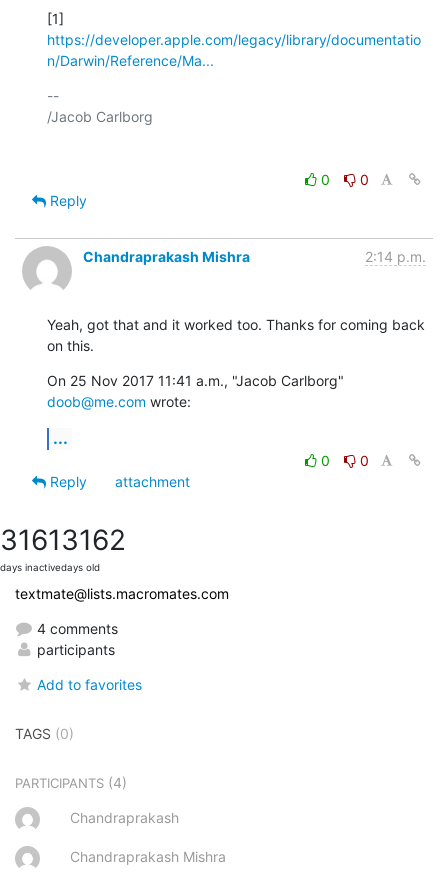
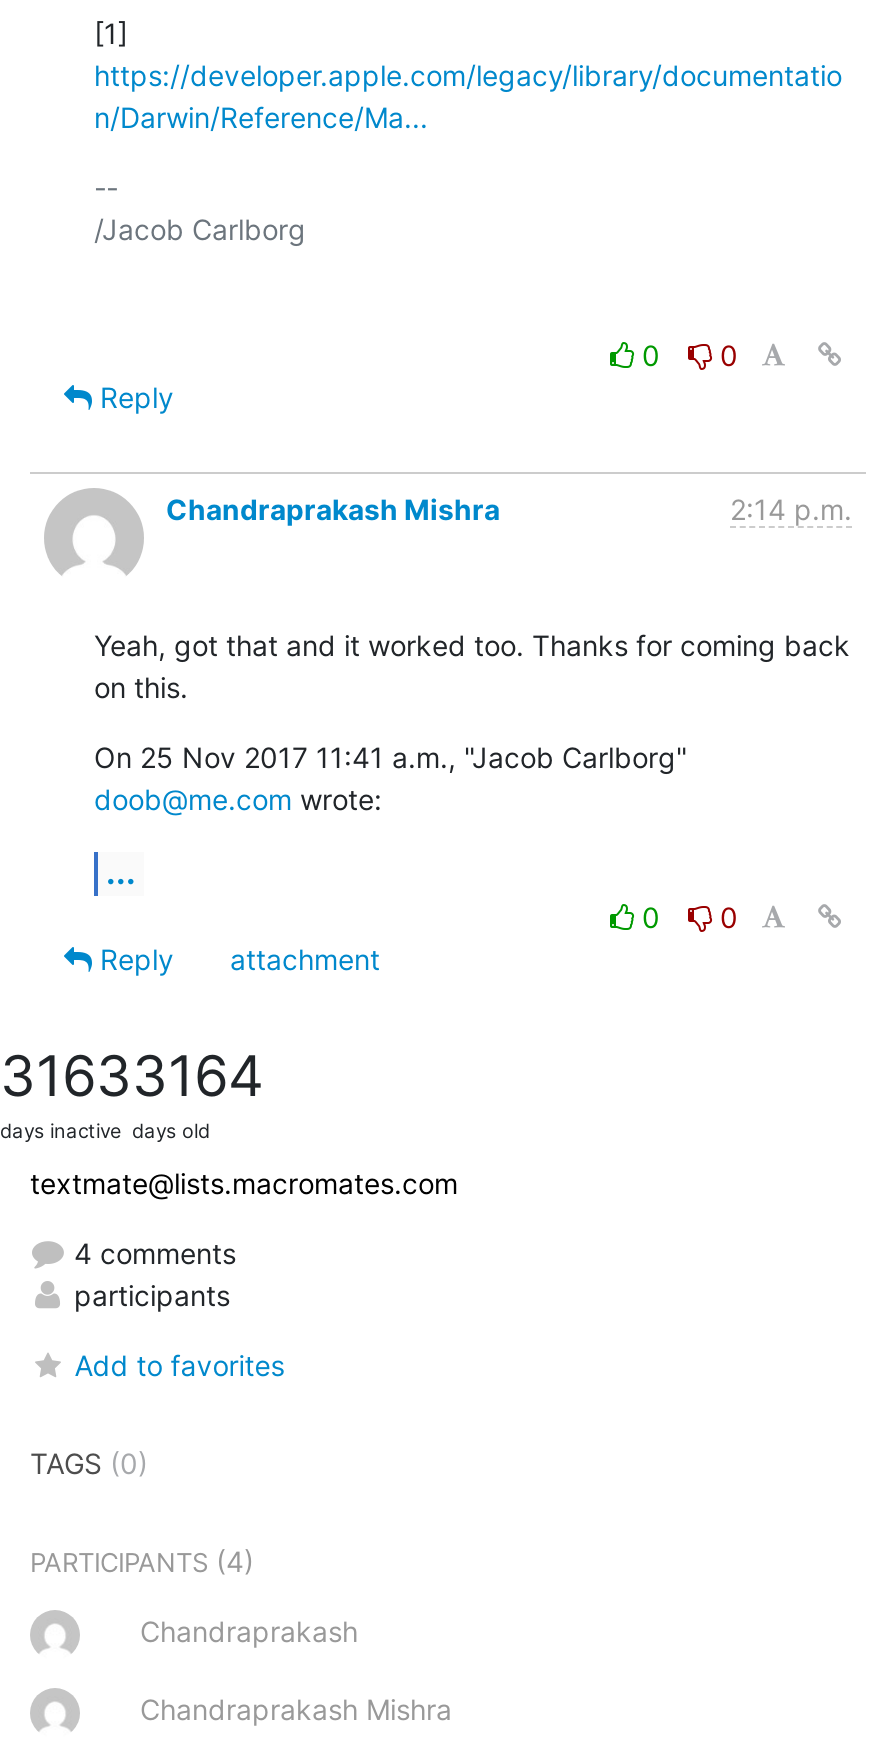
- 3161
+ 3163

- 3162
+ 3164
